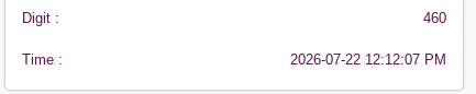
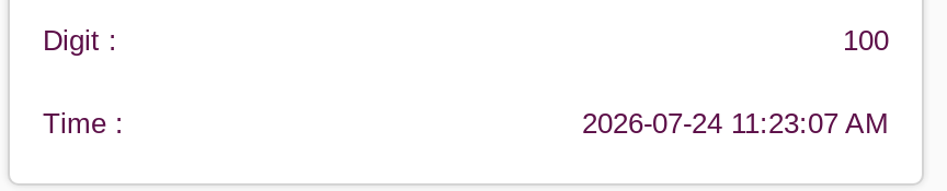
- 460
+ 100

- 2026-07-22 12:12:07 PM
+ 2026-07-24 11:23:07 AM
